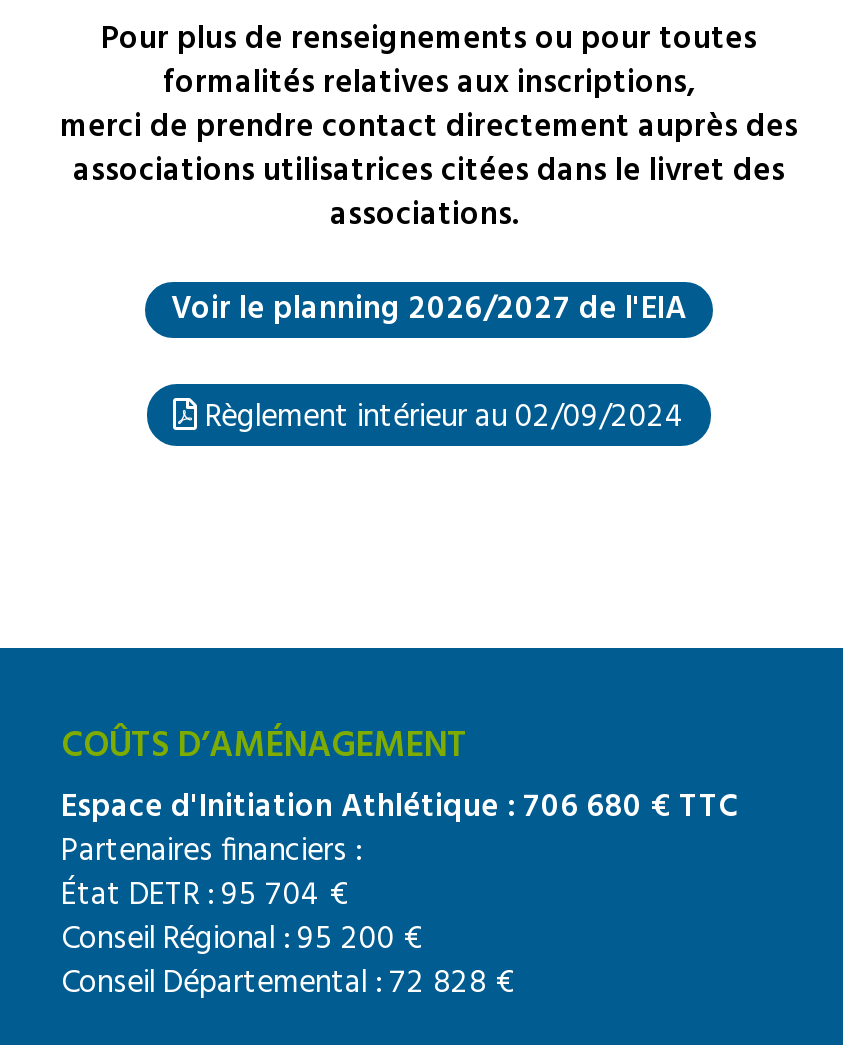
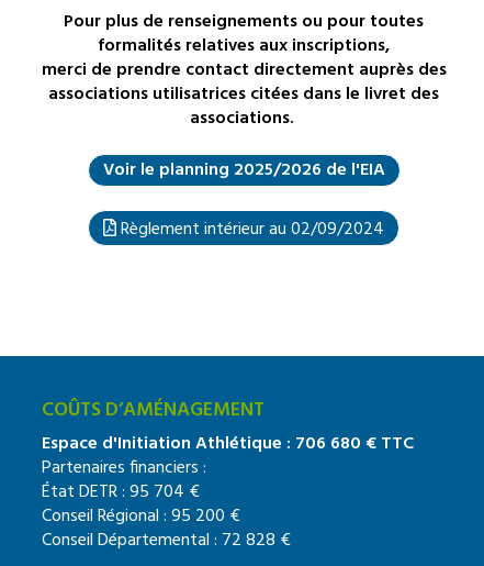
- Voir le planning 2026/2027 de l'EIA
+ Voir le planning 2025/2026 de l'EIA
